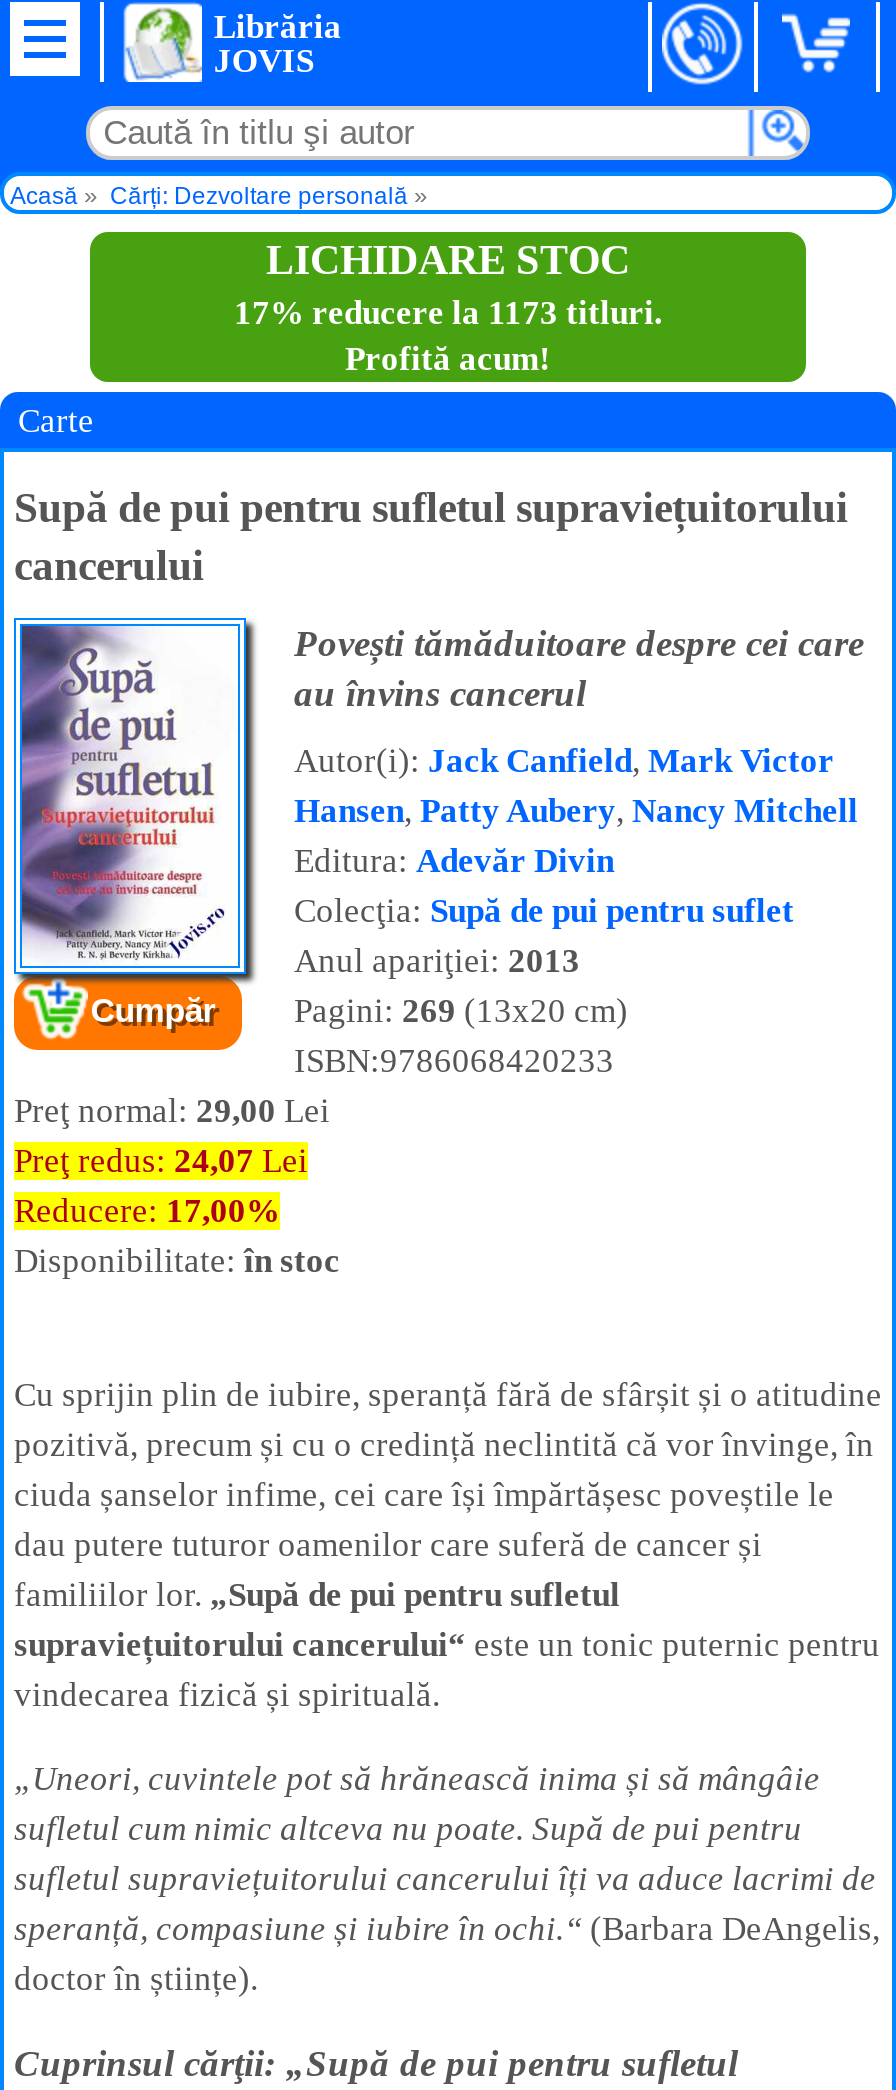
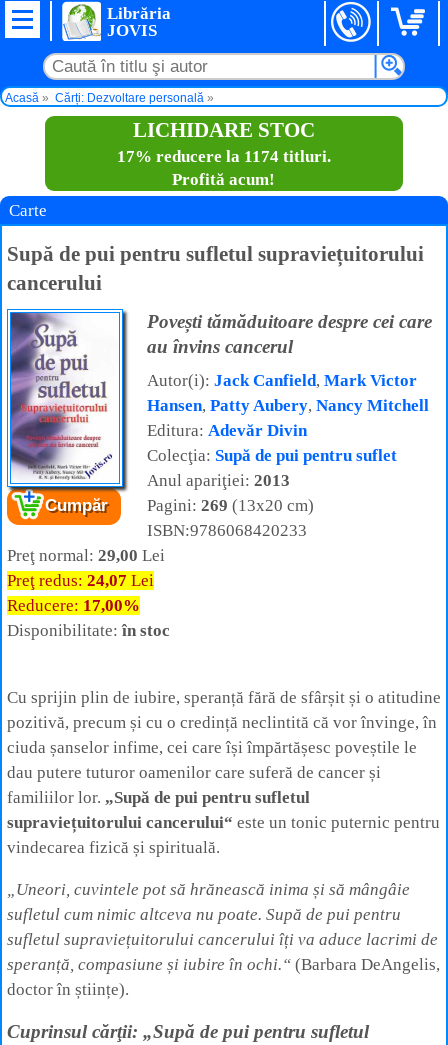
- 17% reducere la 1173 titluri.
+ 17% reducere la 1174 titluri.
